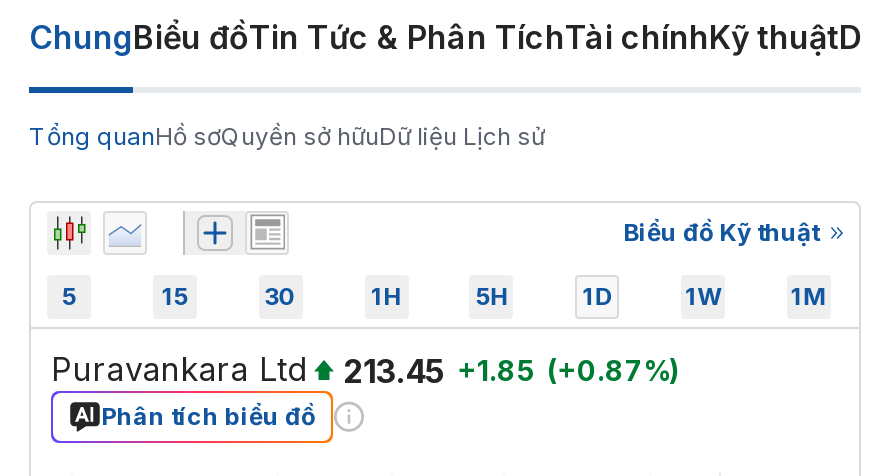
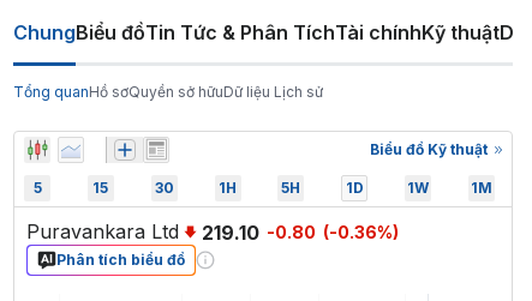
- Puravankara Ltd 213.45 +1.85 (+0.87%)
+ Puravankara Ltd 219.10 -0.80 (-0.36%)
